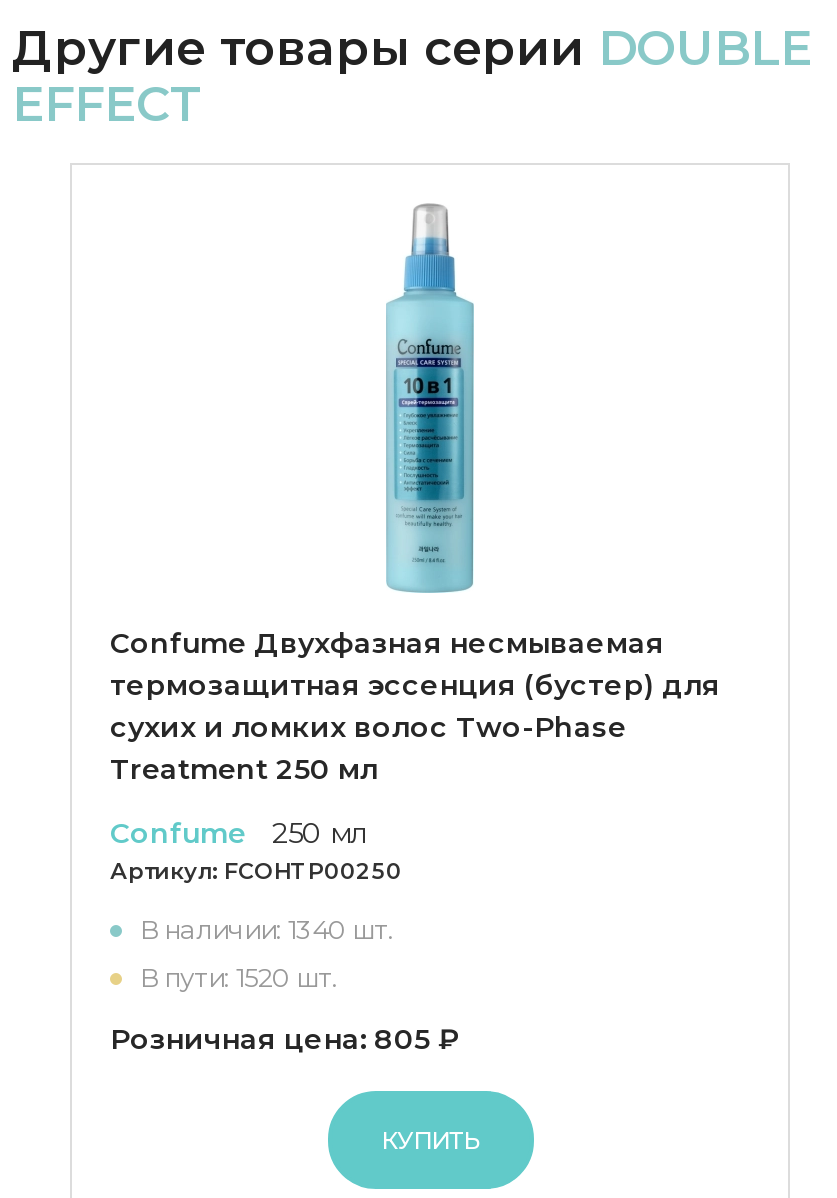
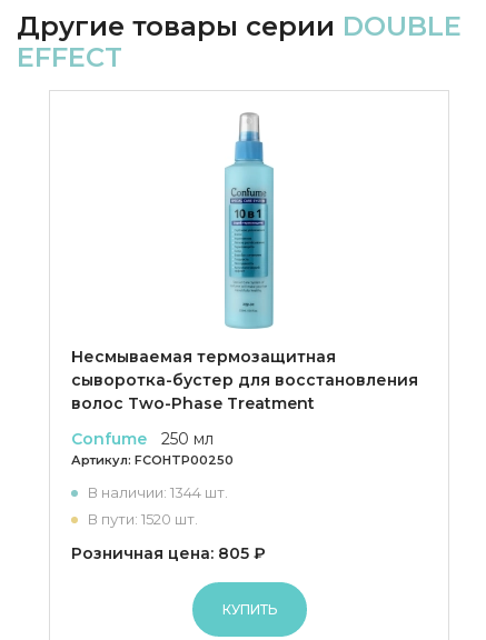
- Confume Двухфазная несмываемая
- термозащитная эссенция (бустер) для
- сухих и ломких волос Two-Phase
- Treatment 250 мл
+ Несмываемая термозащитная
+ сыворотка-бустер для восстановления
+ волос Two-Phase Treatment

- В наличии: 1340 шт.
+ В наличии: 1344 шт.
